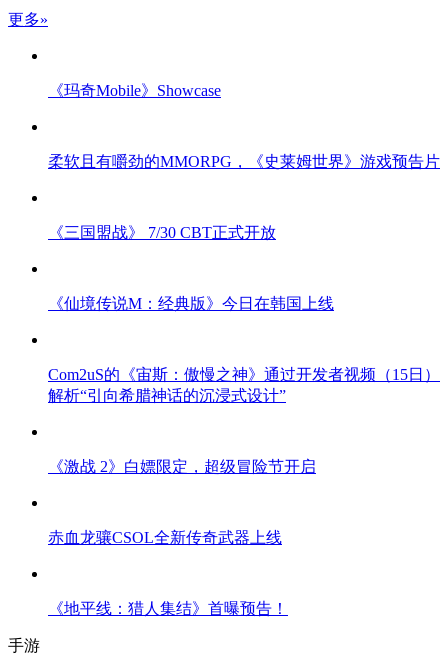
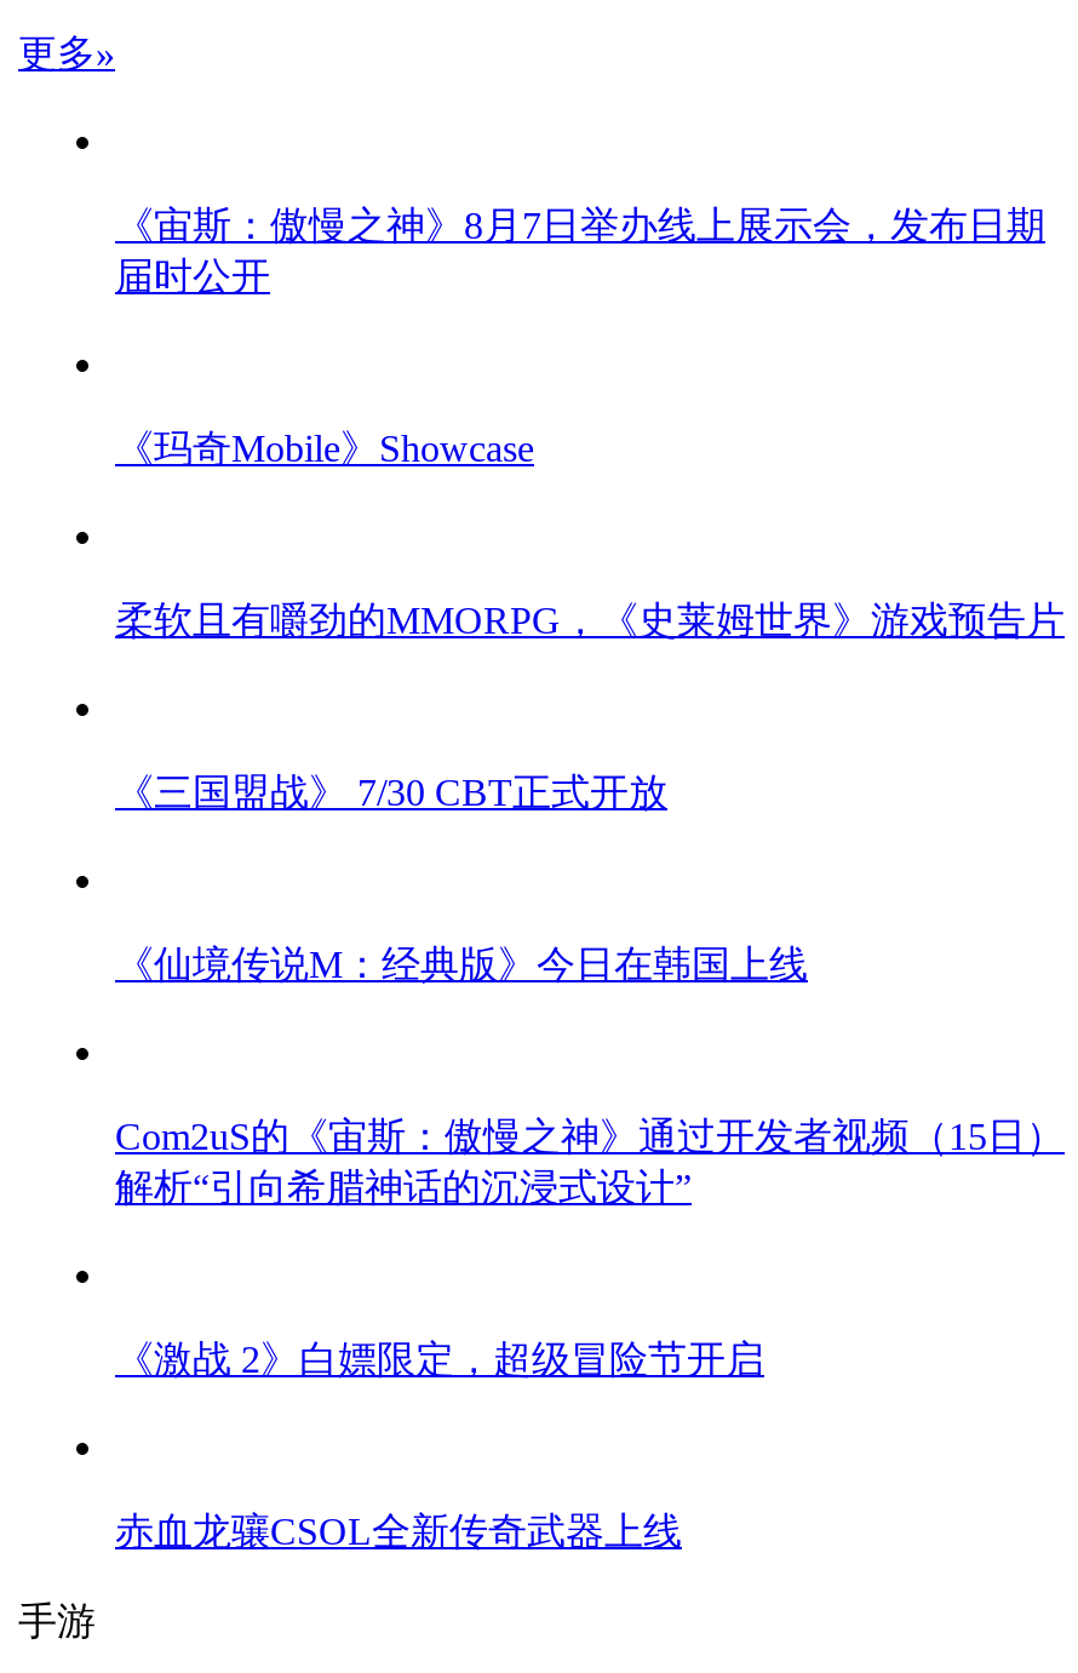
+ 《宙斯：傲慢之神》8月7日举办线上展示会，发布日期
+ 届时公开

moved down: 《玛奇Mobile》Showcase | 柔软且有嚼劲的MMORPG，《史莱姆世界》游戏预告片 | 《三国盟战》 7/30 CBT正式开放 | 《仙境传说M：经典版》今日在韩国上线 | Com2uS的《宙斯：傲慢之神》通过开发者视频（15日） | 解析“引向希腊神话的沉浸式设计” | 《激战 2》白嫖限定，超级冒险节开启 | 赤血龙骧CSOL全新传奇武器上线

- 《地平线：猎人集结》首曝预告！
